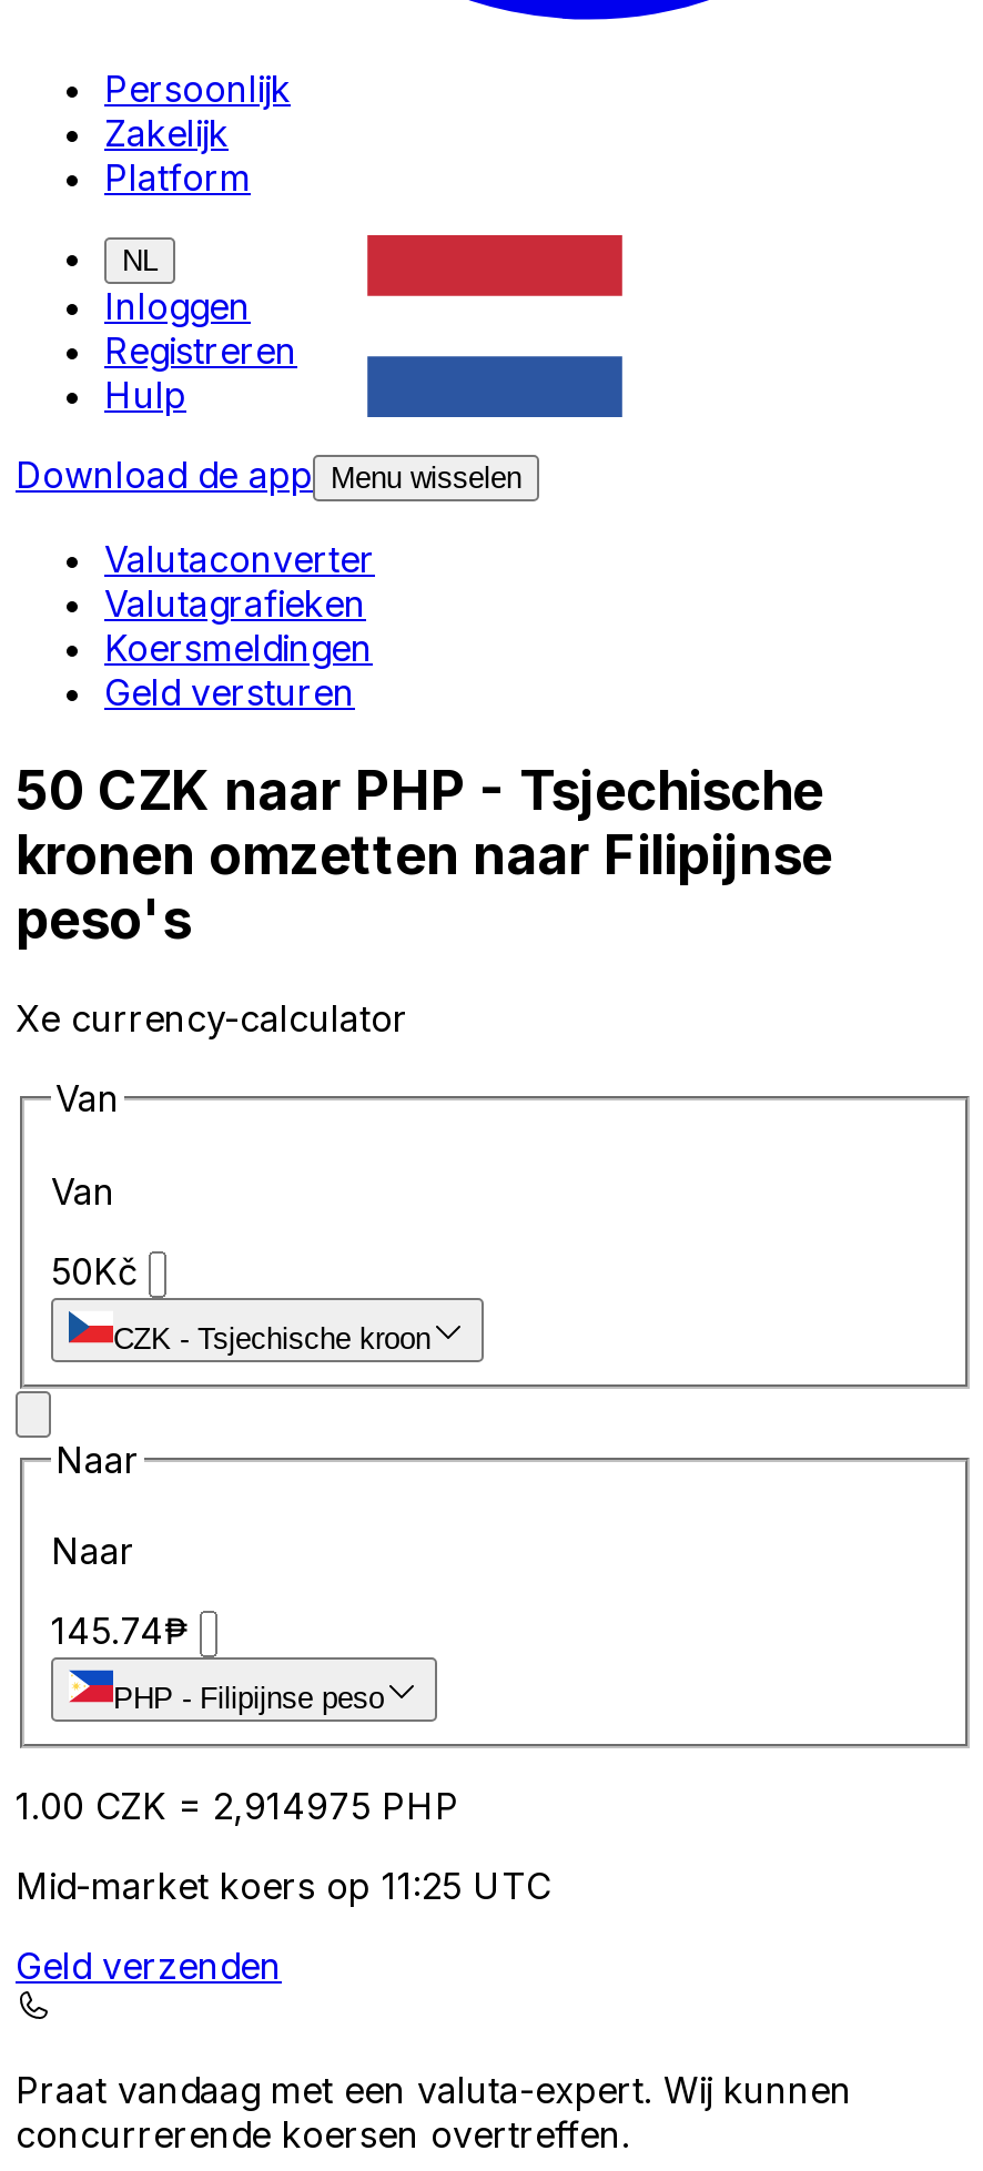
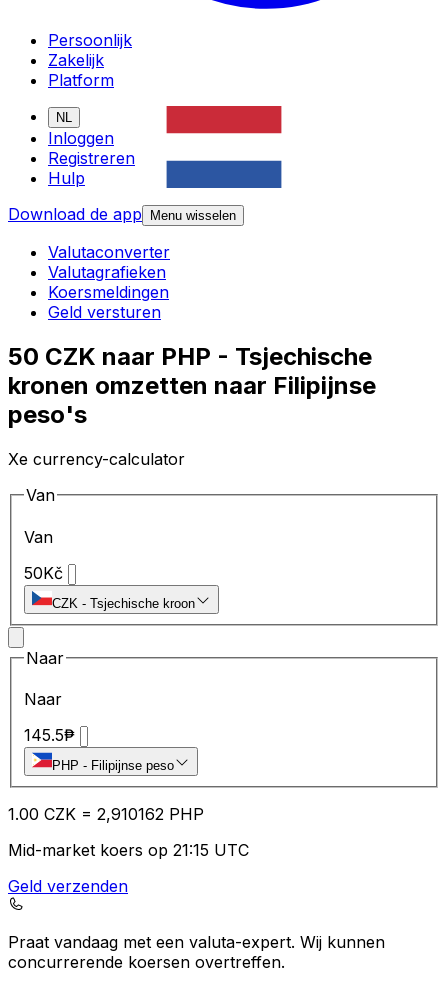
- 145.74₱
+ 145.5₱

- 1.00 CZK = 2,914975 PHP
+ 1.00 CZK = 2,910162 PHP

- Mid-market koers op 11:25 UTC
+ Mid-market koers op 21:15 UTC
